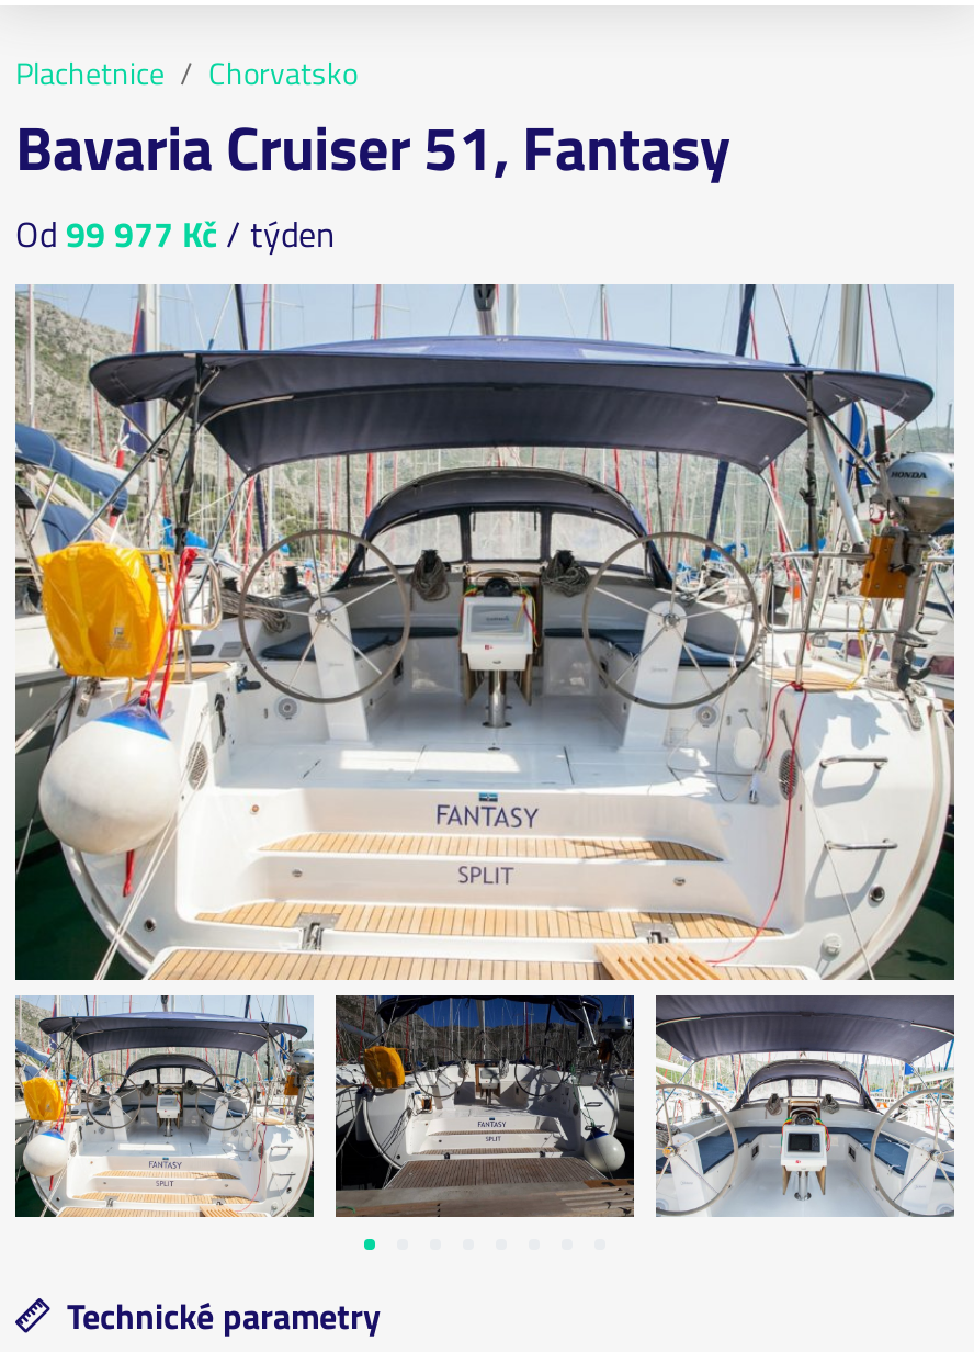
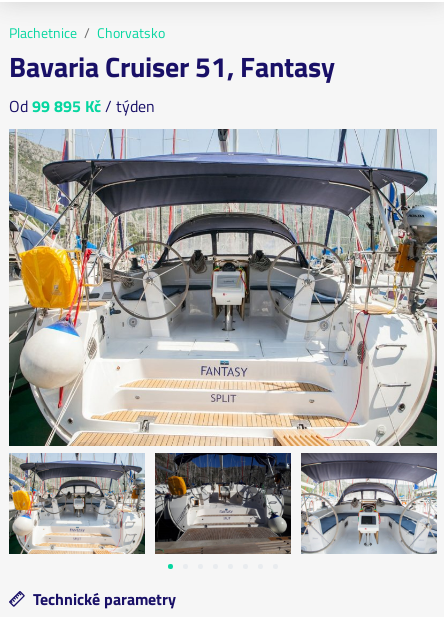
- Od 99 977 Kč / týden
+ Od 99 895 Kč / týden
